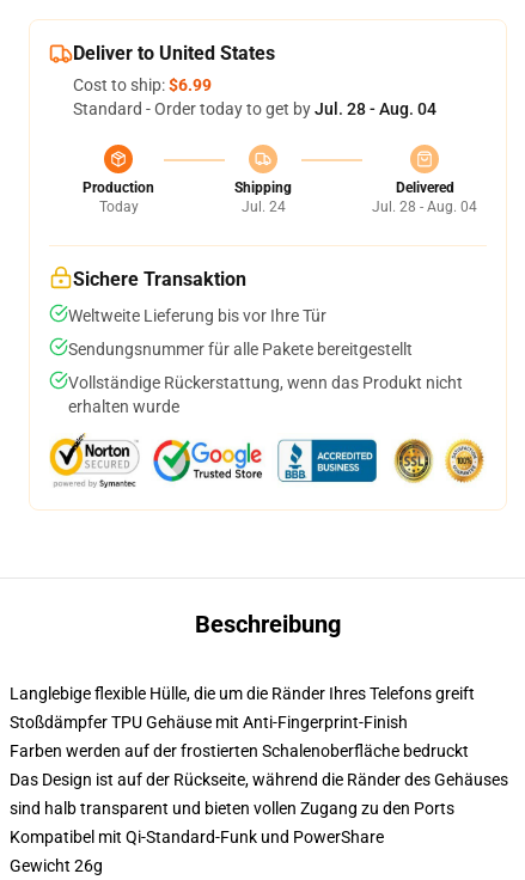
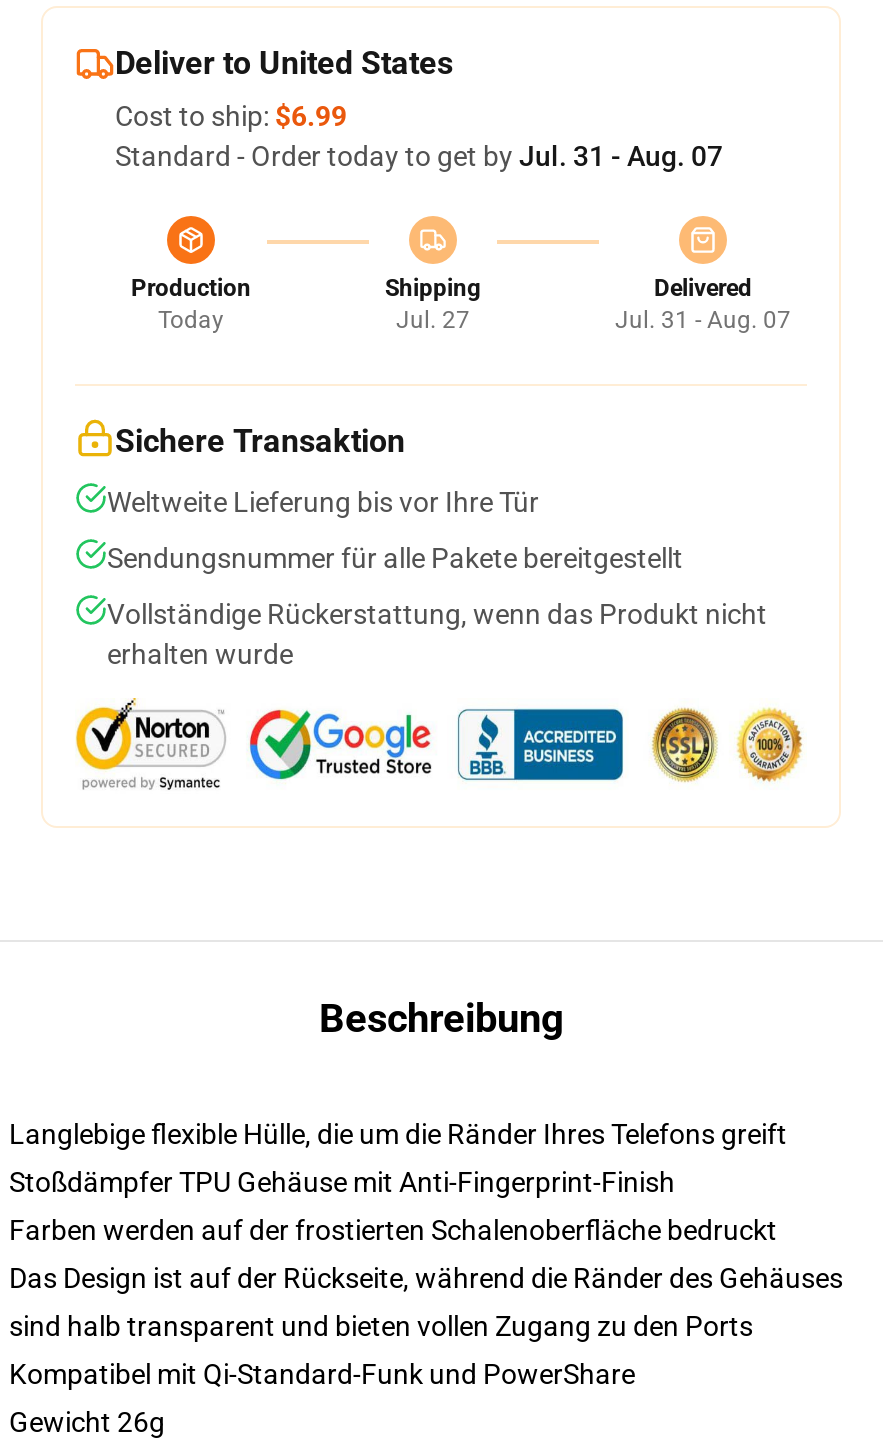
- Standard - Order today to get by Jul. 28 - Aug. 04
+ Standard - Order today to get by Jul. 31 - Aug. 07

- Jul. 24
+ Jul. 27

- Jul. 28 - Aug. 04
+ Jul. 31 - Aug. 07
